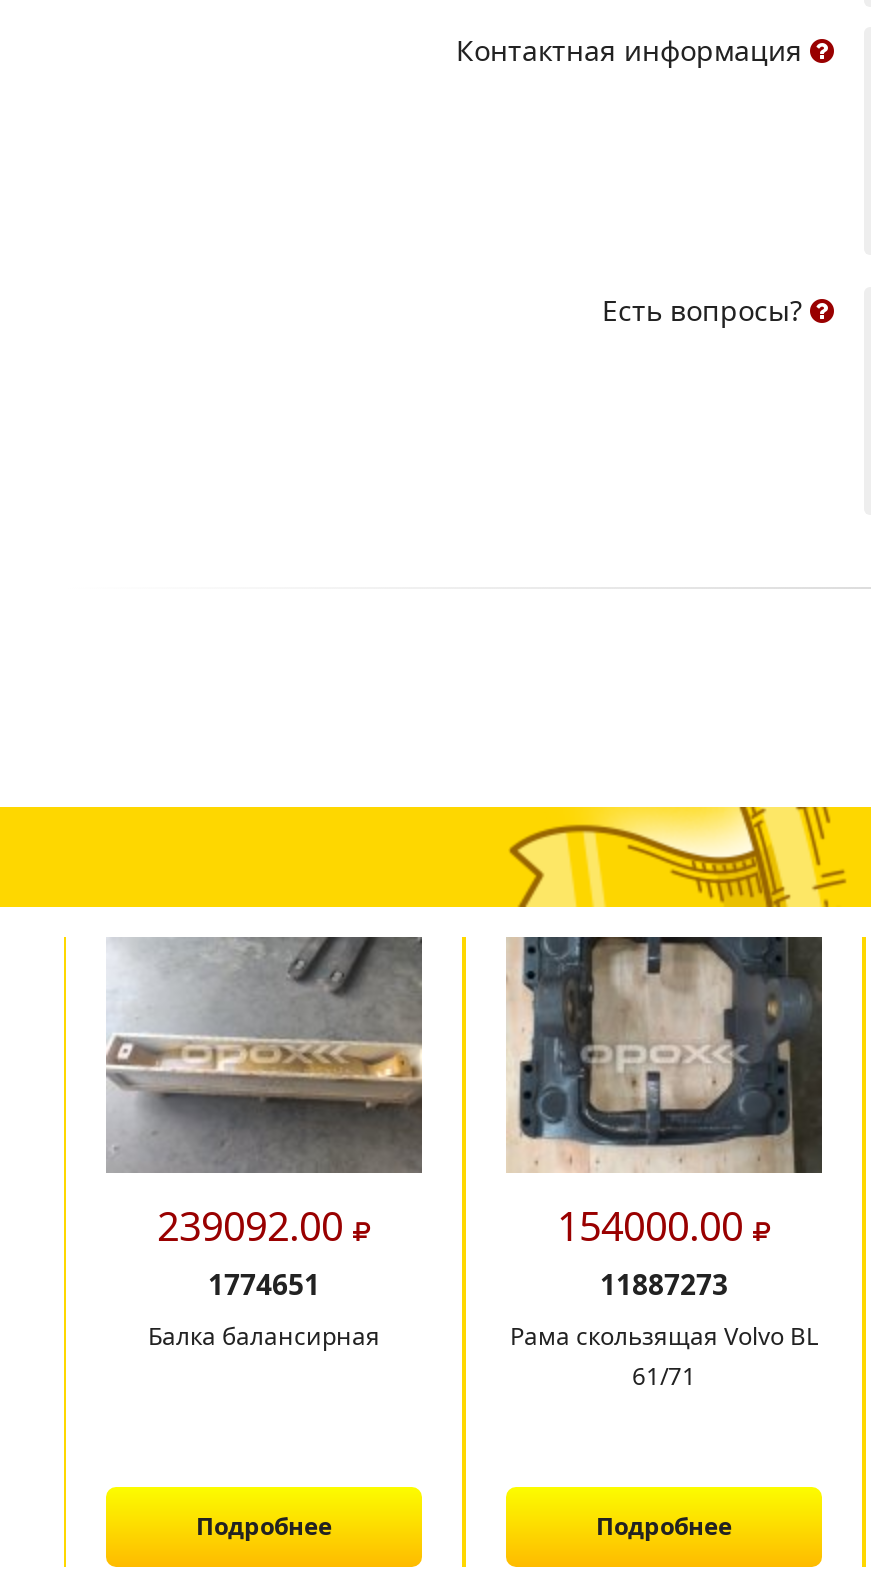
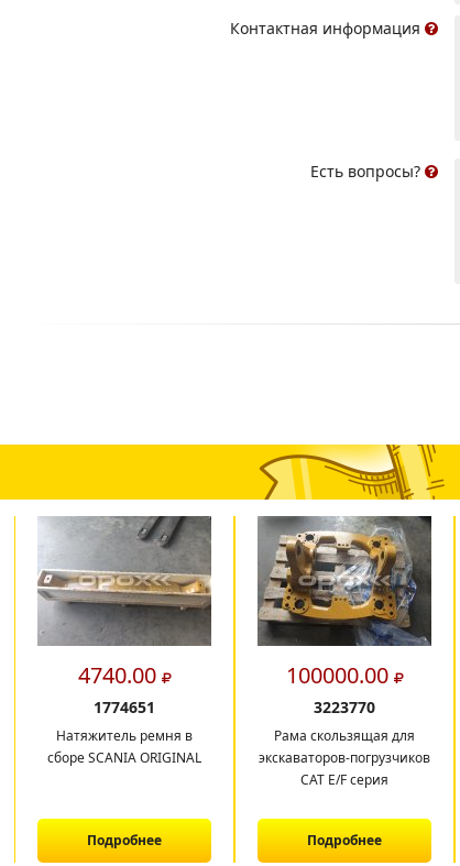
- [image]
- 154000.00
- 11887273
- Рама скользящая Volvo BL
- 61/71
+ [image]
+ 100000.00
+ 3223770
+ Рама скользящая для
+ экскаваторов-погрузчиков
+ CAT E/F серия

- 239092.00
+ 4740.00

- Балка балансирная
+ Натяжитель ремня в
+ сборе SCANIA ORIGINAL
